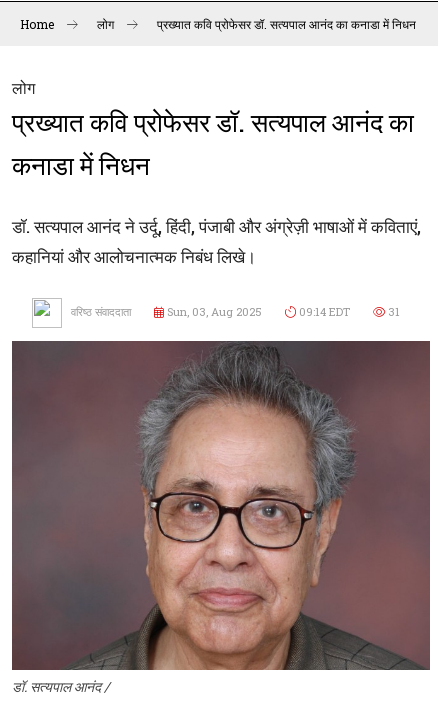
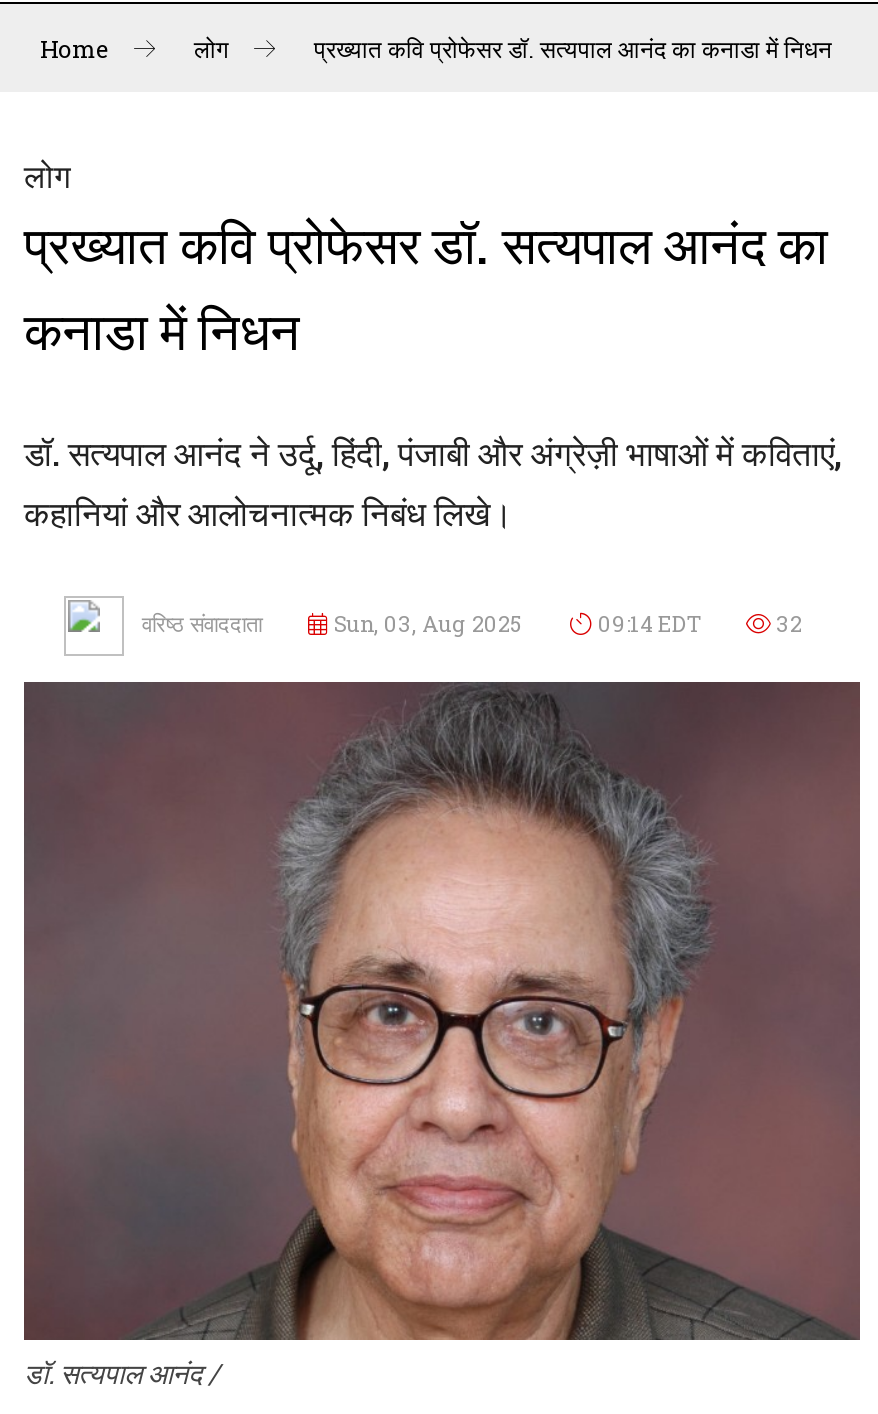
- 31
+ 32
